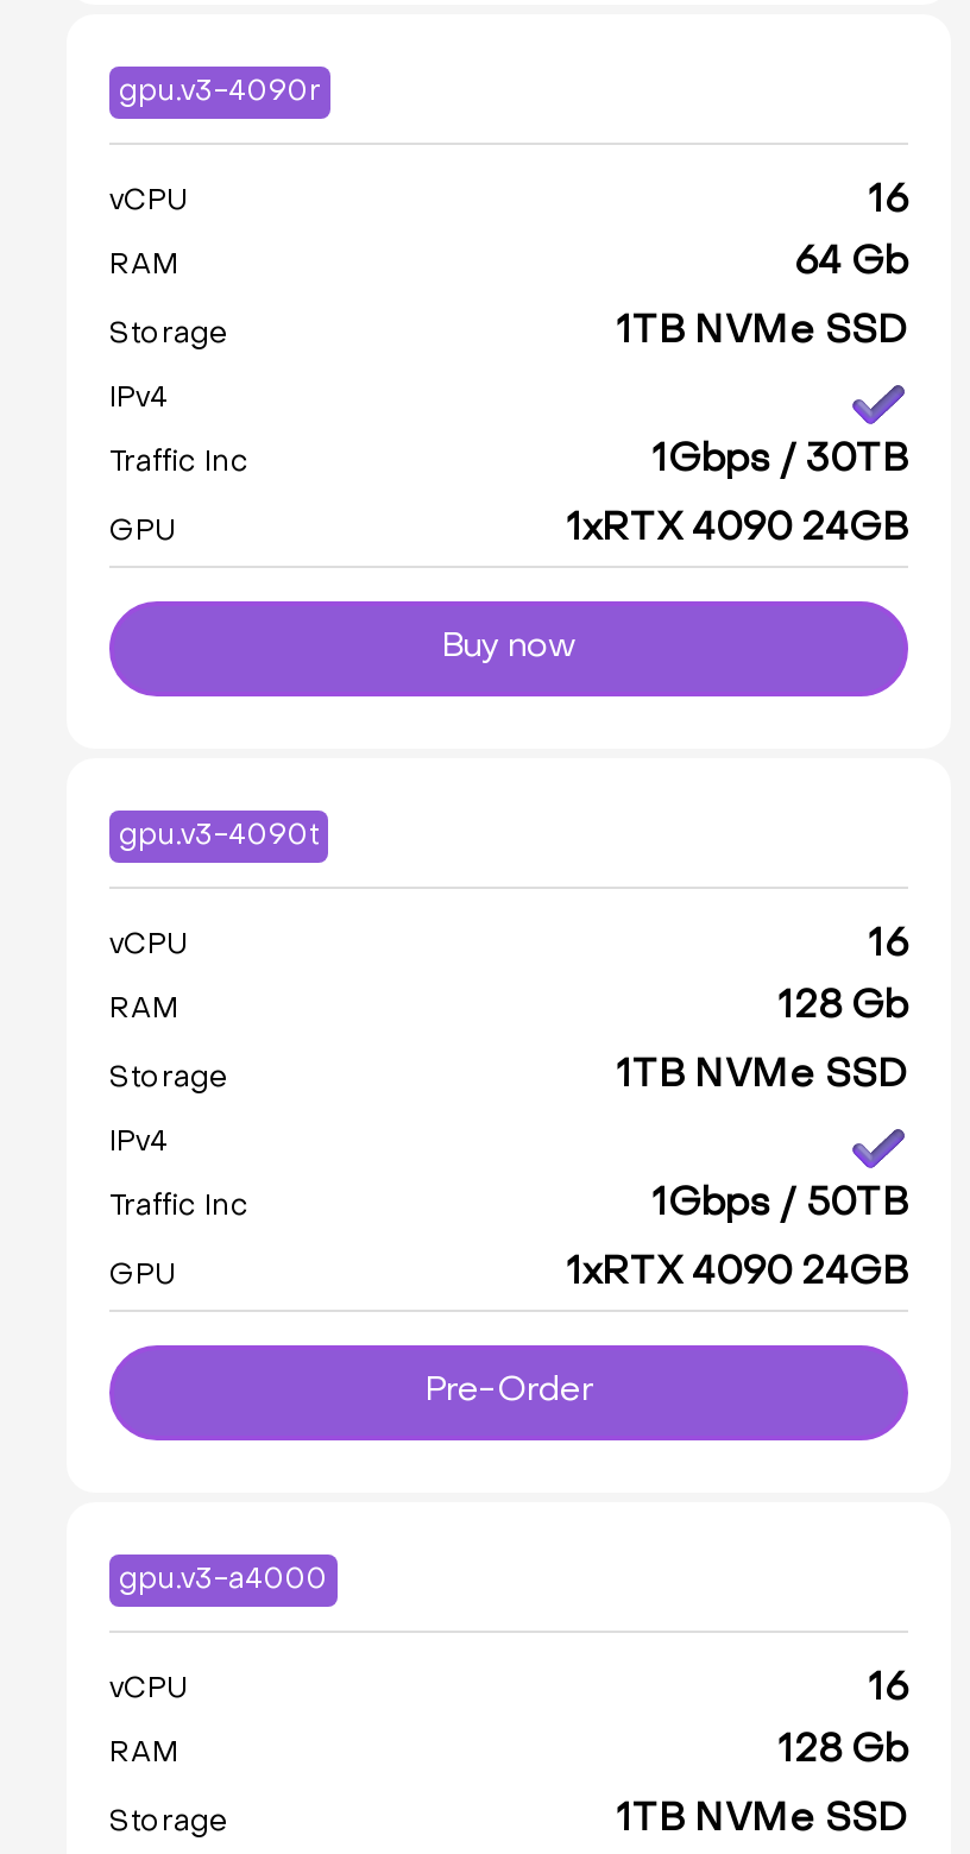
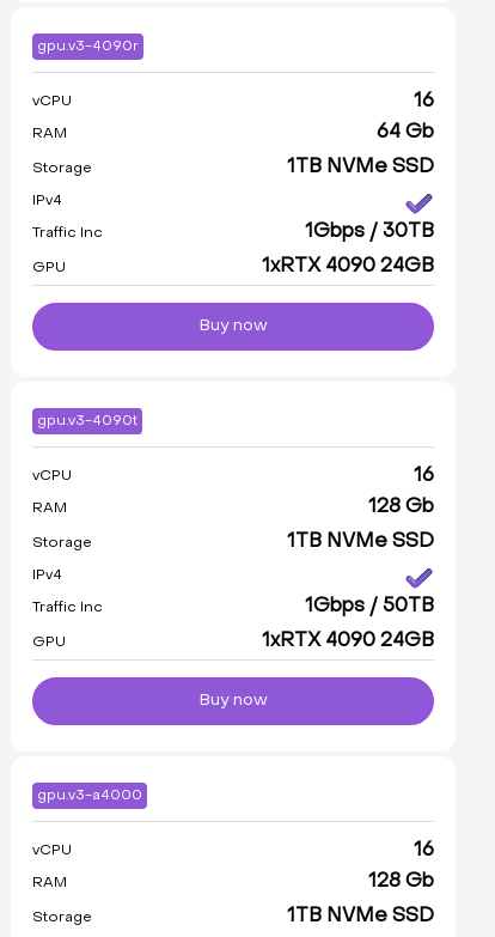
- Pre-Order
+ Buy now
